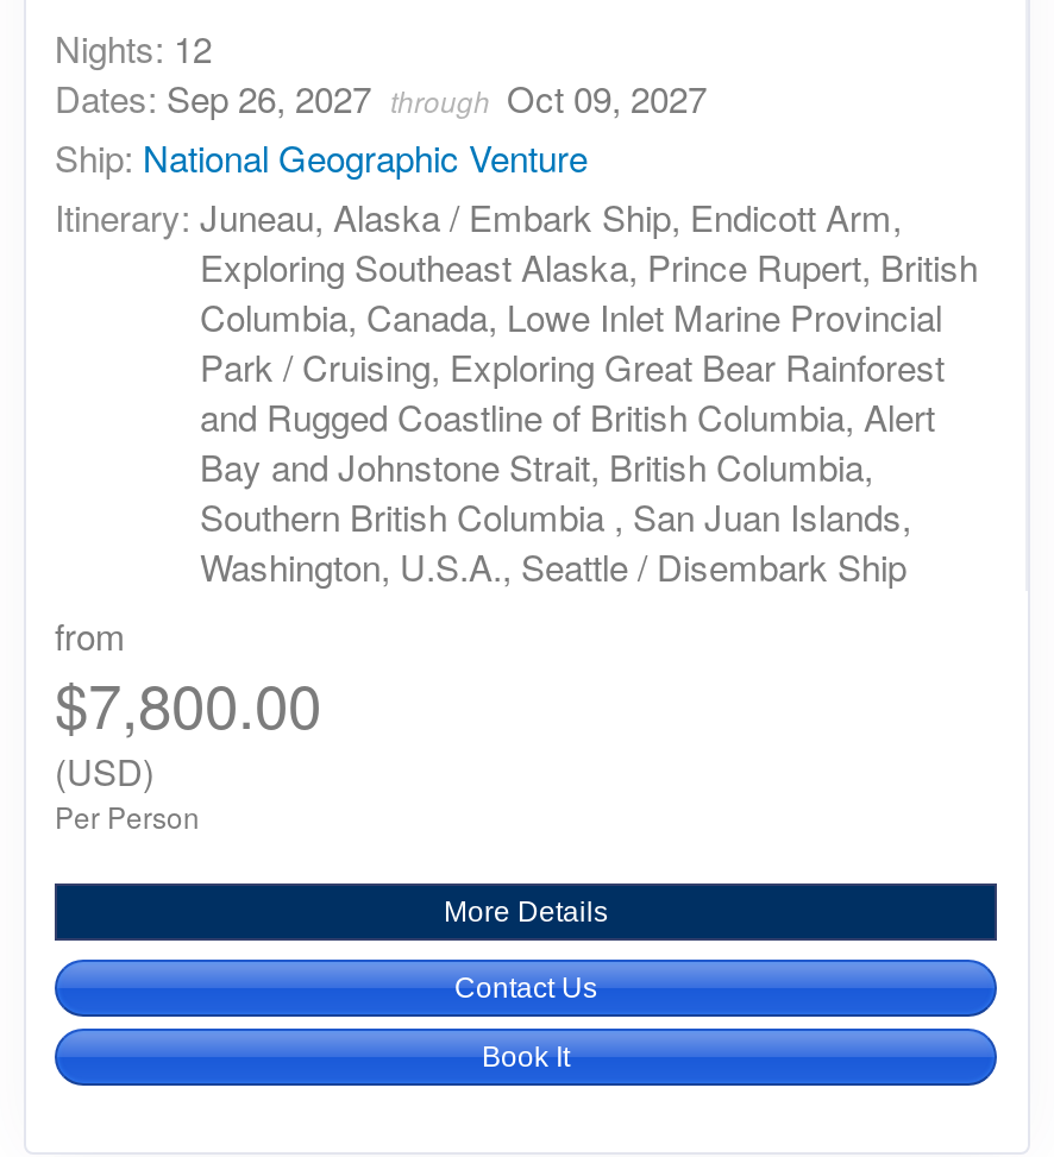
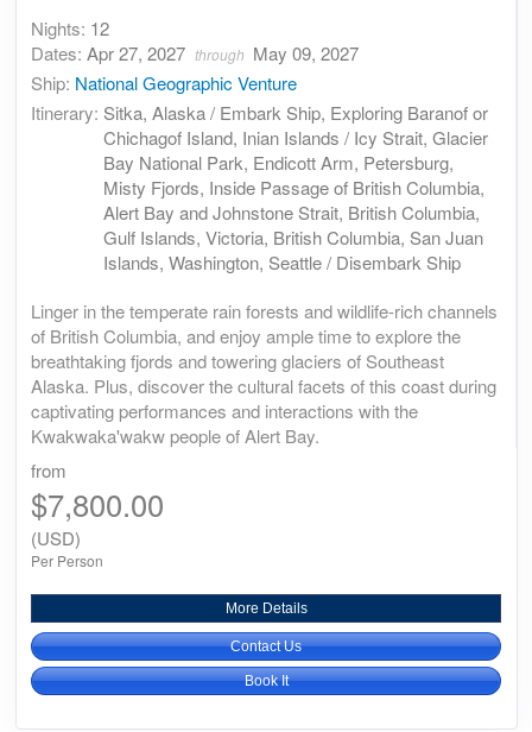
- Dates: Sep 26, 2027 through Oct 09, 2027
+ Dates: Apr 27, 2027 through May 09, 2027

- Itinerary: Juneau, Alaska / Embark Ship, Endicott Arm,
- Exploring Southeast Alaska, Prince Rupert, British
- Columbia, Canada, Lowe Inlet Marine Provincial
- Park / Cruising, Exploring Great Bear Rainforest
- and Rugged Coastline of British Columbia, Alert
- Bay and Johnstone Strait, British Columbia,
- Southern British Columbia , San Juan Islands,
- Washington, U.S.A., Seattle / Disembark Ship
+ Itinerary: Sitka, Alaska / Embark Ship, Exploring Baranof or
+ Chichagof Island, Inian Islands / Icy Strait, Glacier
+ Bay National Park, Endicott Arm, Petersburg,
+ Misty Fjords, Inside Passage of British Columbia,
+ Alert Bay and Johnstone Strait, British Columbia,
+ Gulf Islands, Victoria, British Columbia, San Juan
+ Islands, Washington, Seattle / Disembark Ship
+ Linger in the temperate rain forests and wildlife-rich channels
+ of British Columbia, and enjoy ample time to explore the
+ breathtaking fjords and towering glaciers of Southeast
+ Alaska. Plus, discover the cultural facets of this coast during
+ captivating performances and interactions with the
+ Kwakwaka'wakw people of Alert Bay.
